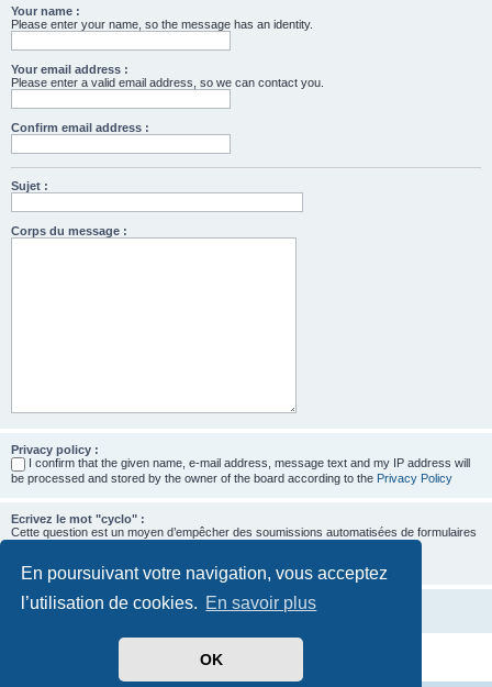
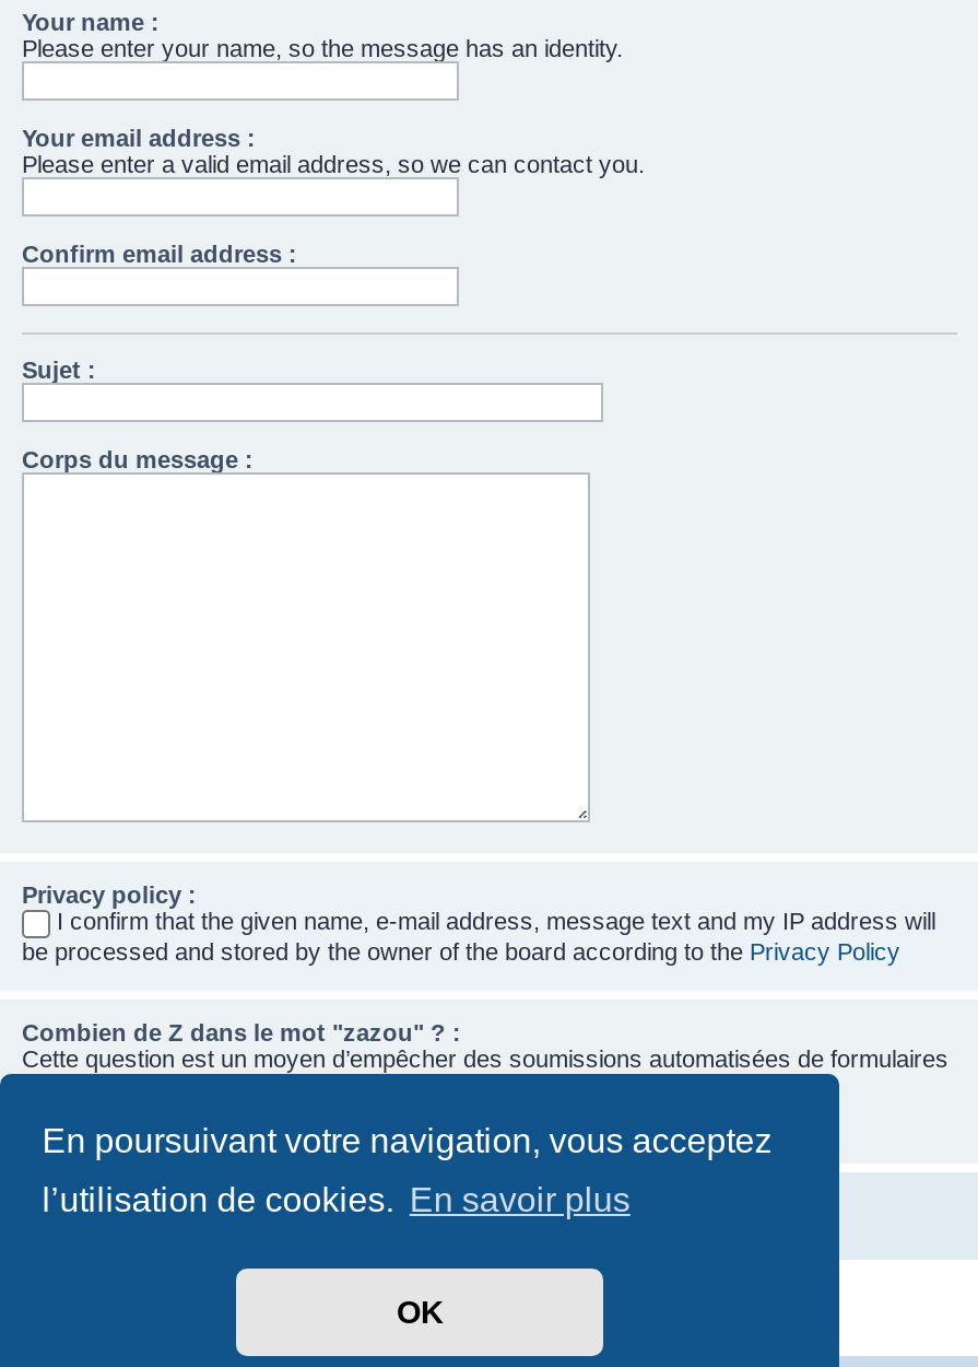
- Ecrivez le mot "cyclo" :
+ Combien de Z dans le mot "zazou" ? :
